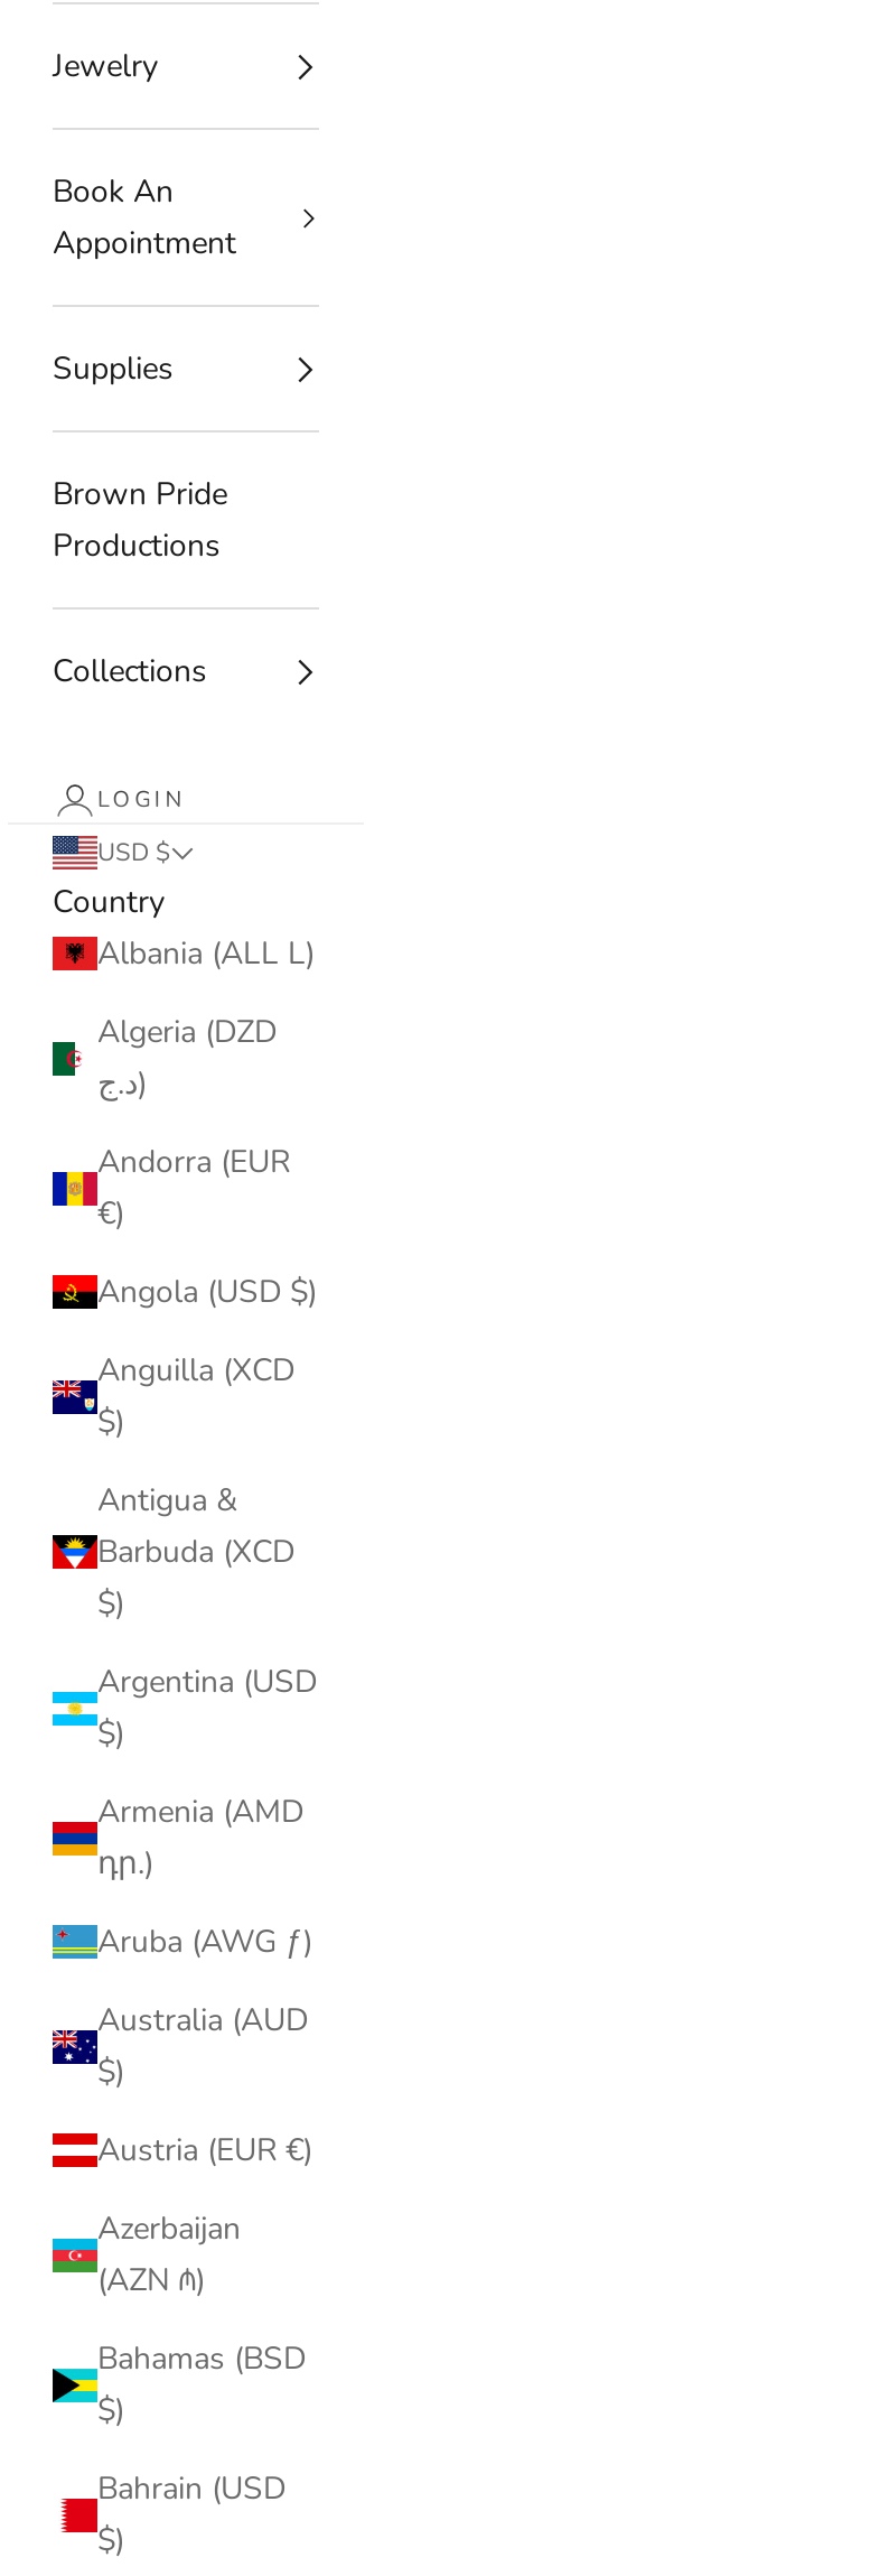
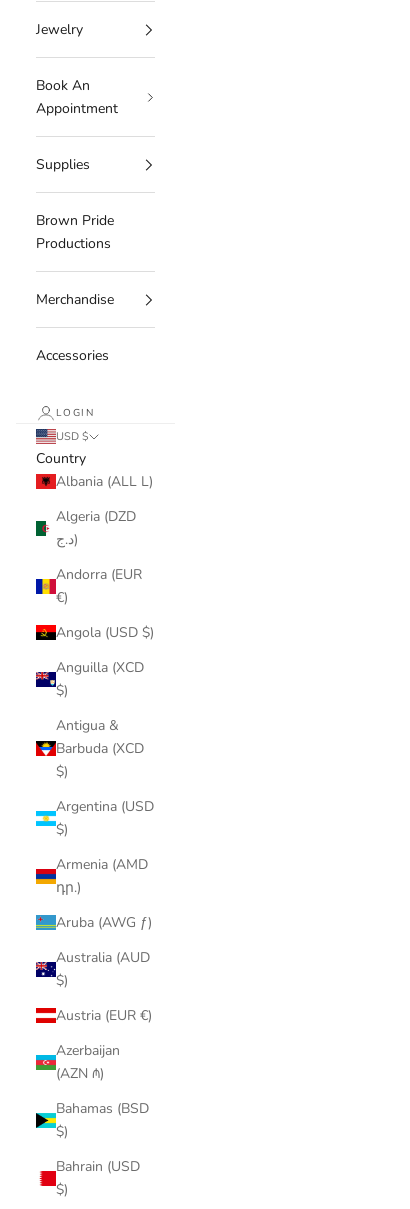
- Collections
+ Merchandise
+ Accessories
